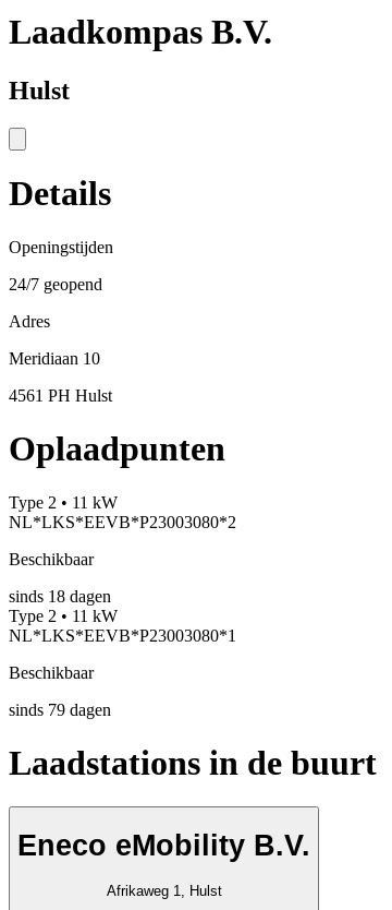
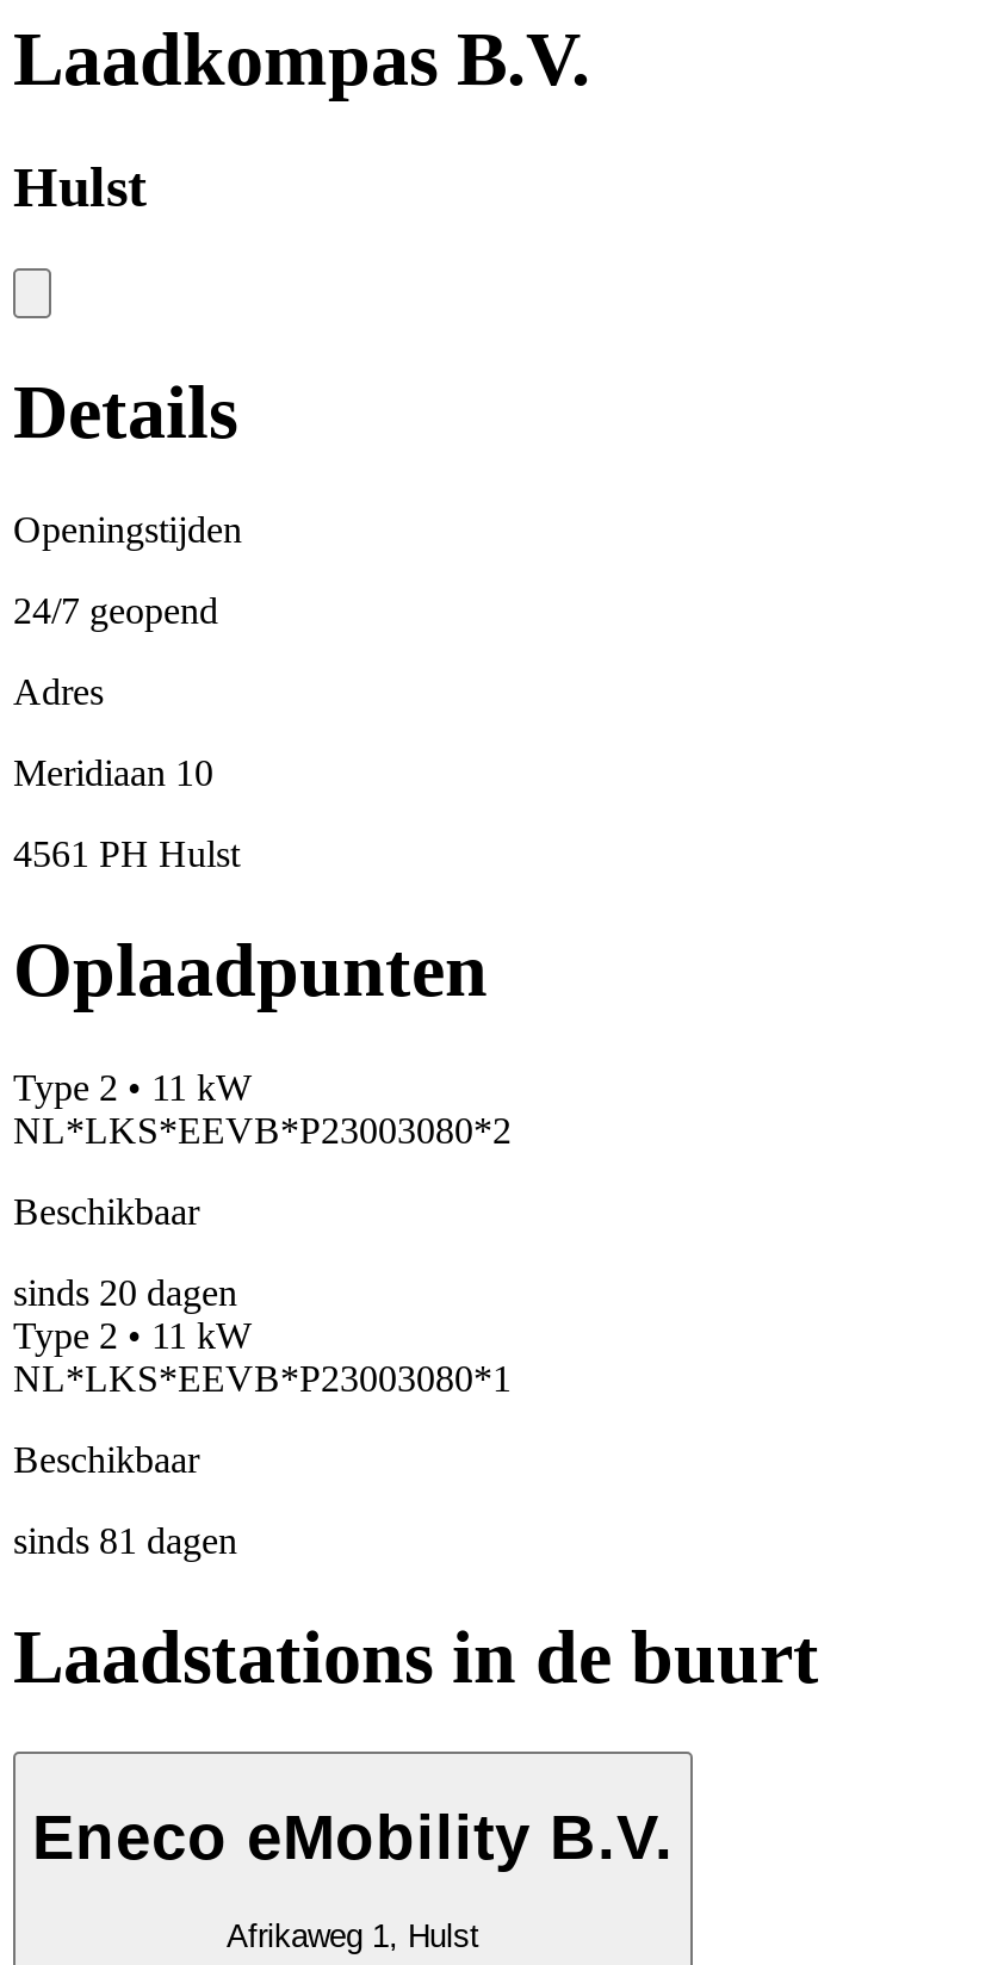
- sinds 18 dagen
+ sinds 20 dagen

- sinds 79 dagen
+ sinds 81 dagen
